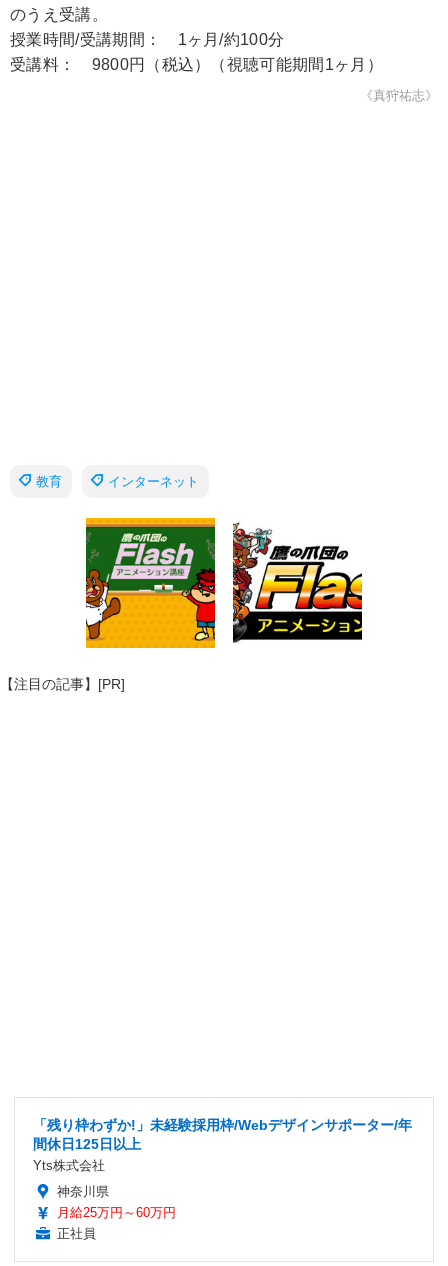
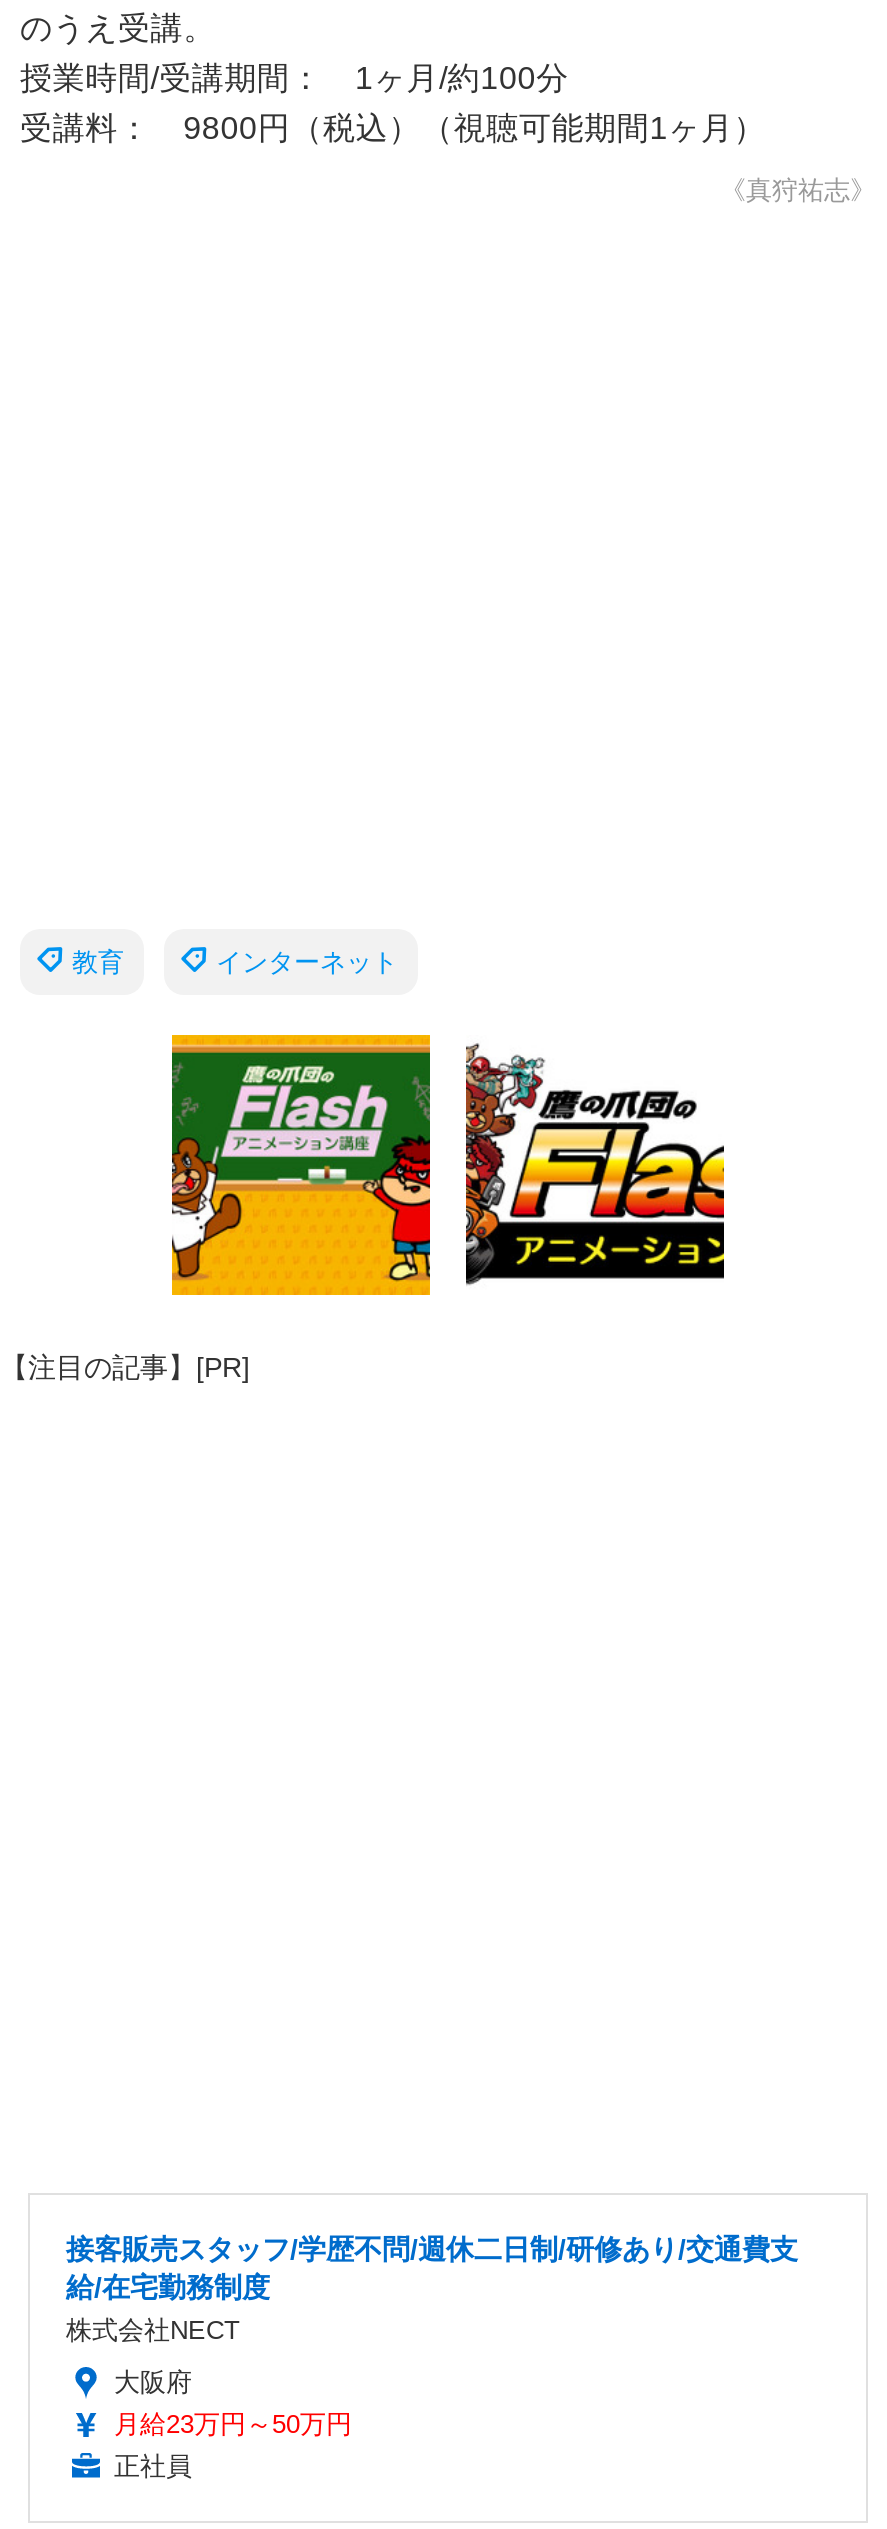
- 「残り枠わずか!」未経験採用枠/Webデザインサポーター/年
- 間休日125日以上
- Yts株式会社
+ 接客販売スタッフ/学歴不問/週休二日制/研修あり/交通費支
+ 給/在宅勤務制度
+ 株式会社NECT

- 神奈川県
- 月給25万円～60万円
+ 大阪府
+ 月給23万円～50万円
